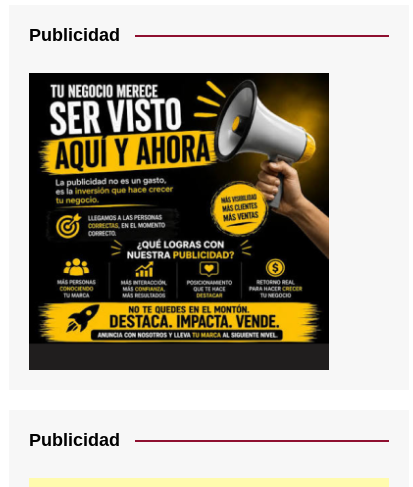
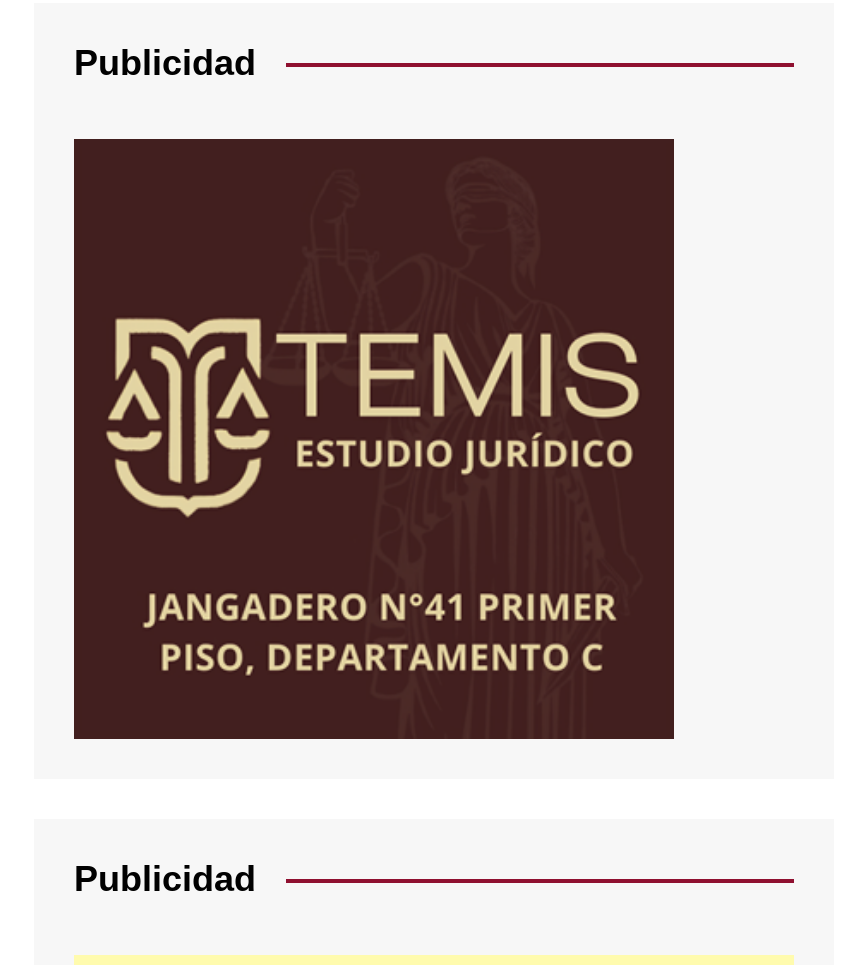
- [image]
+ [image]
